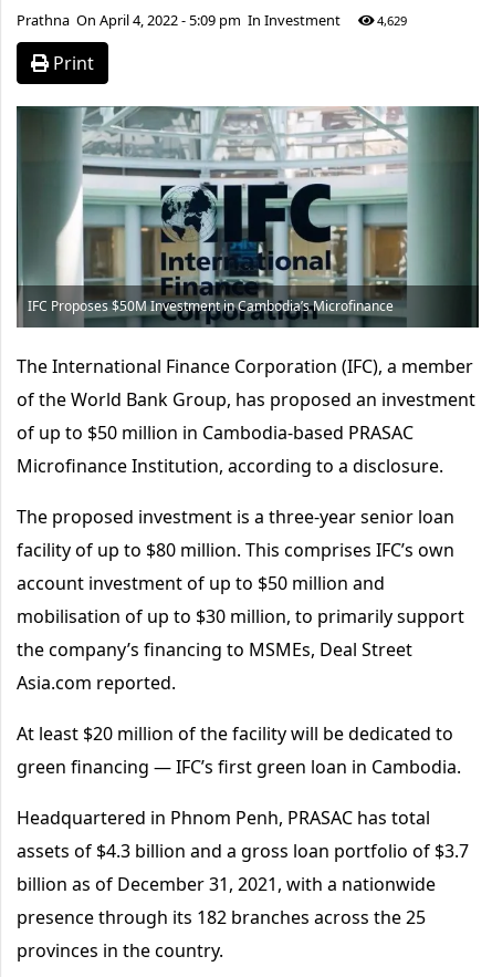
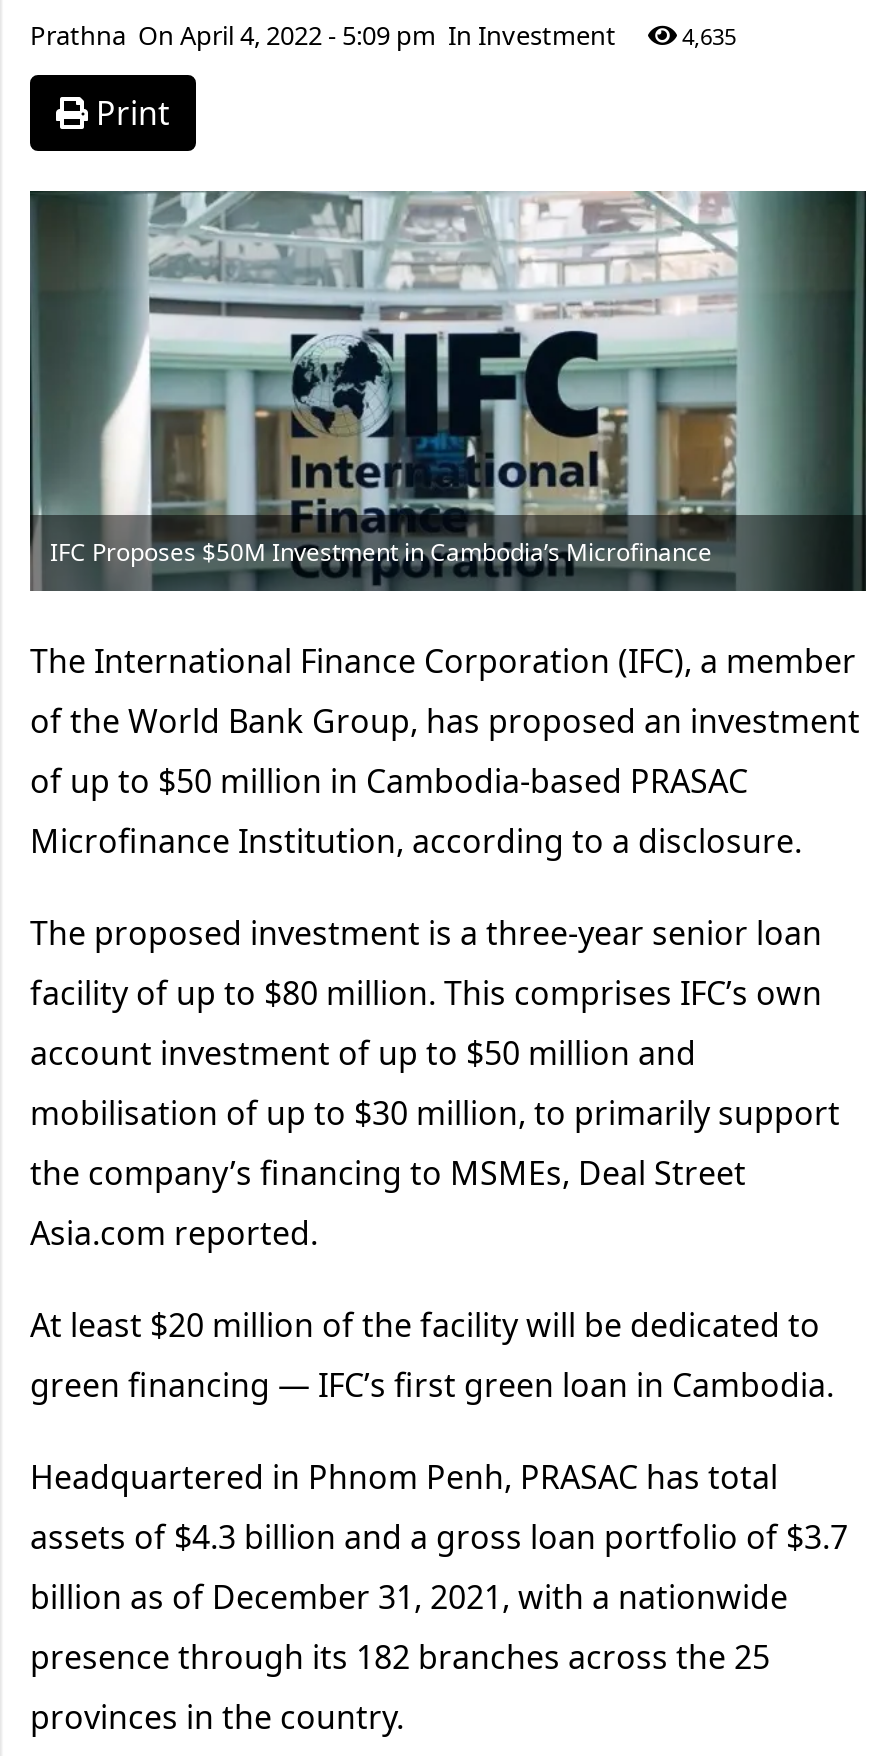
- 4,629
+ 4,635
